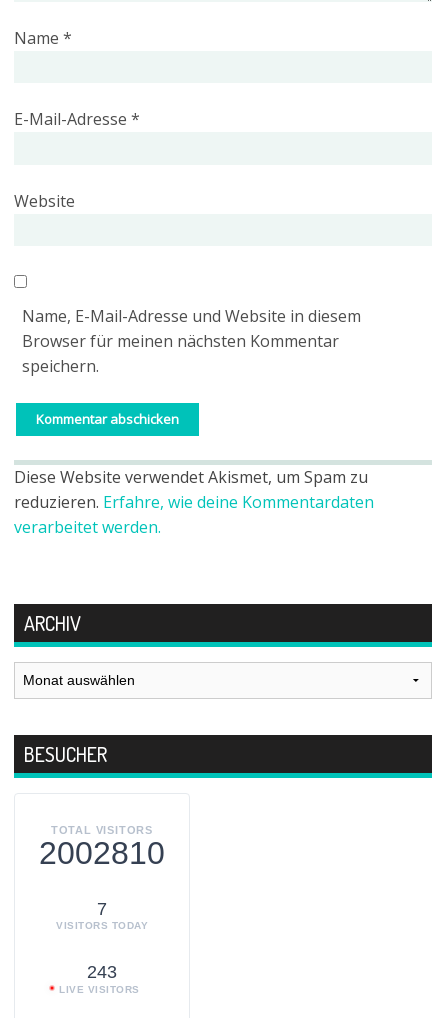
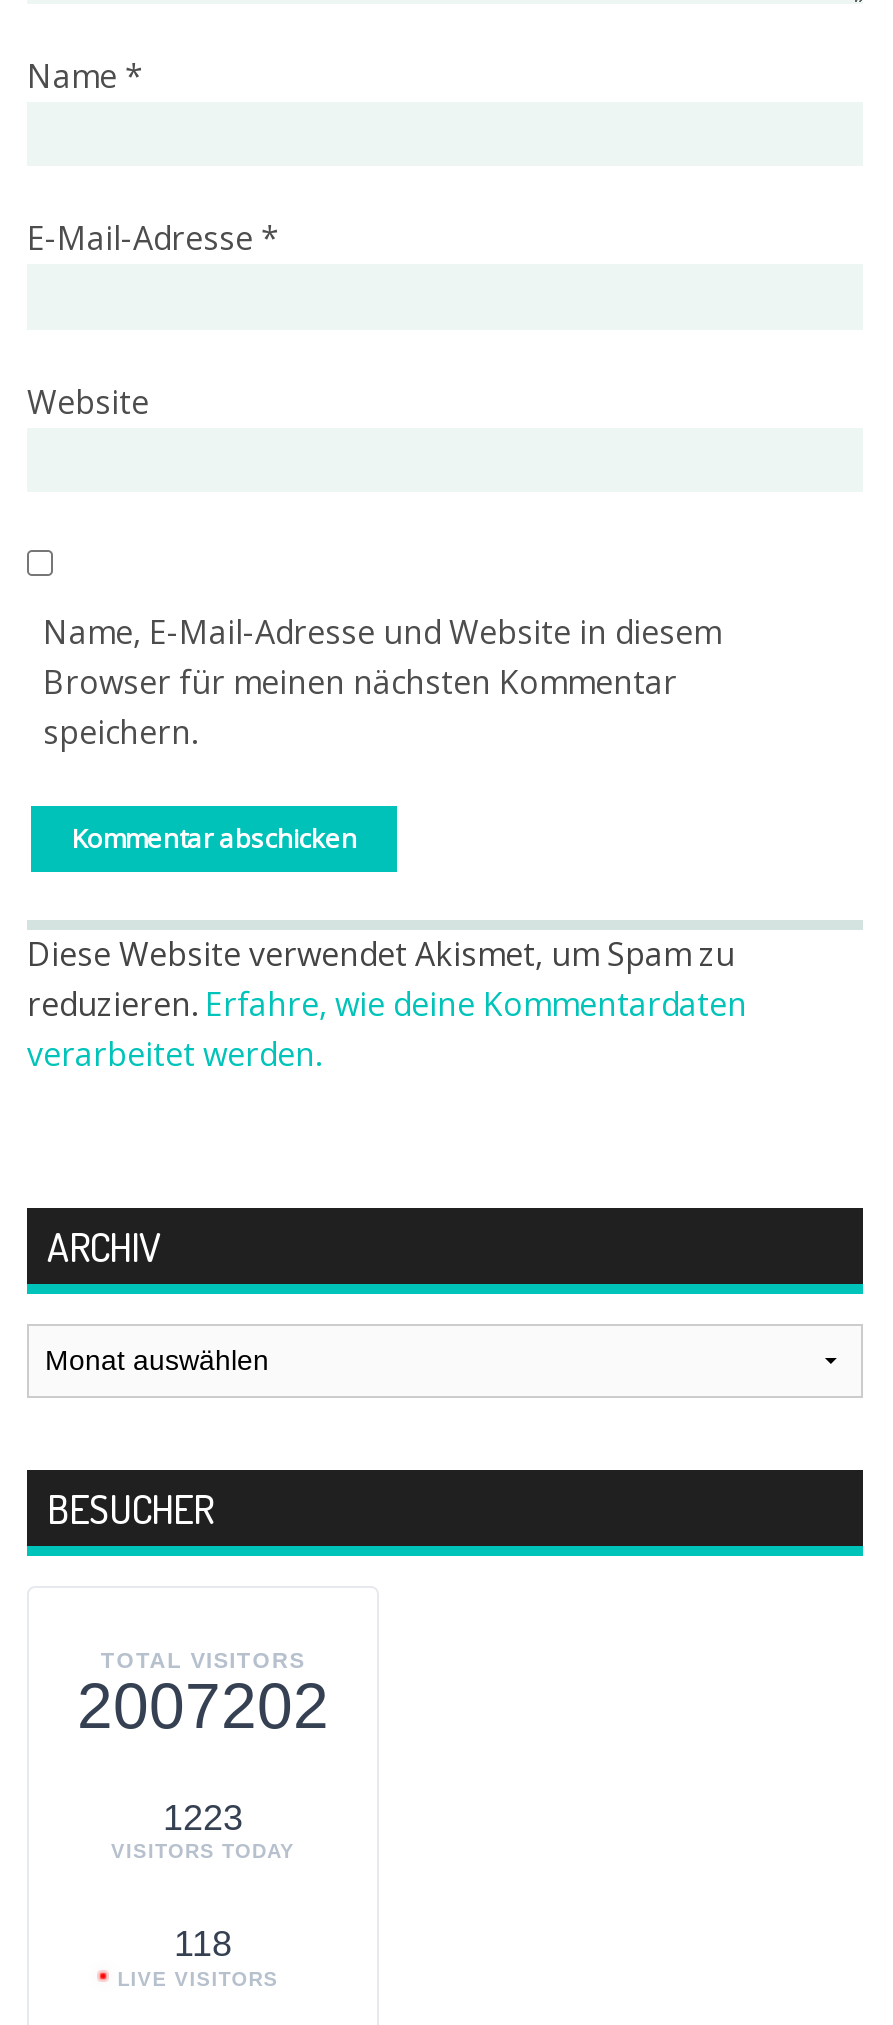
- 2002810
+ 2007202

- 7
+ 1223

- 243
+ 118
